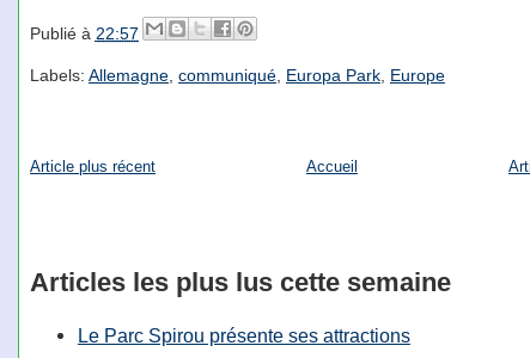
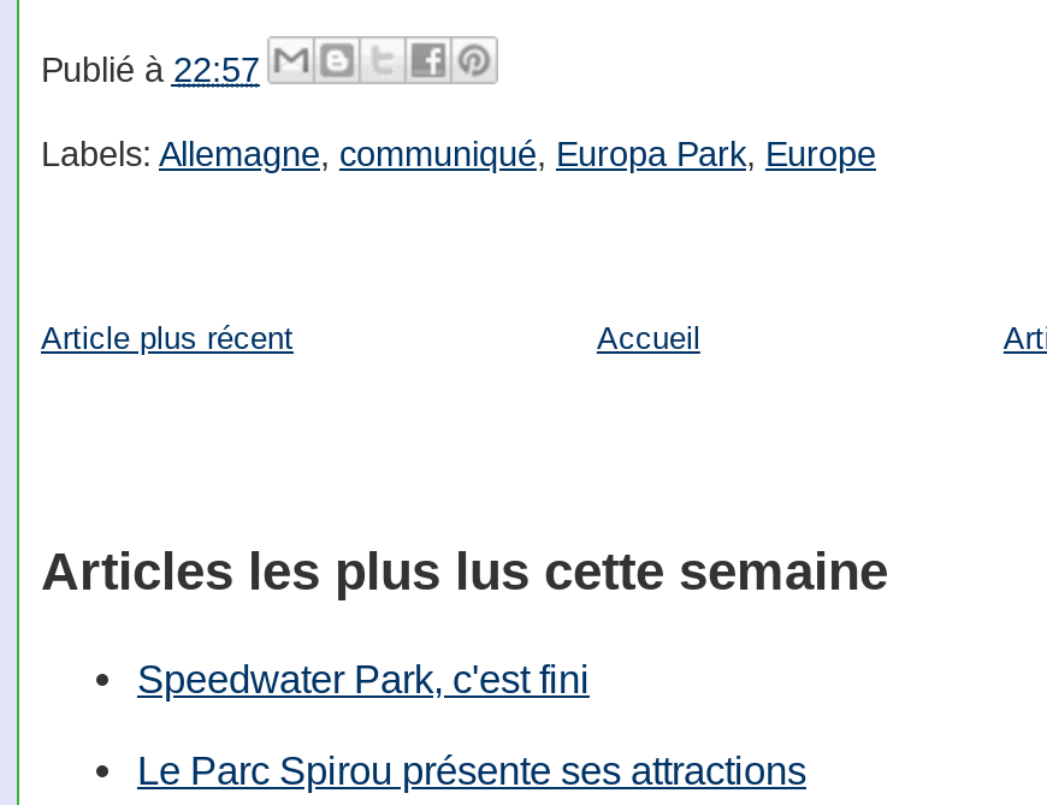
+ Speedwater Park, c'est fini
